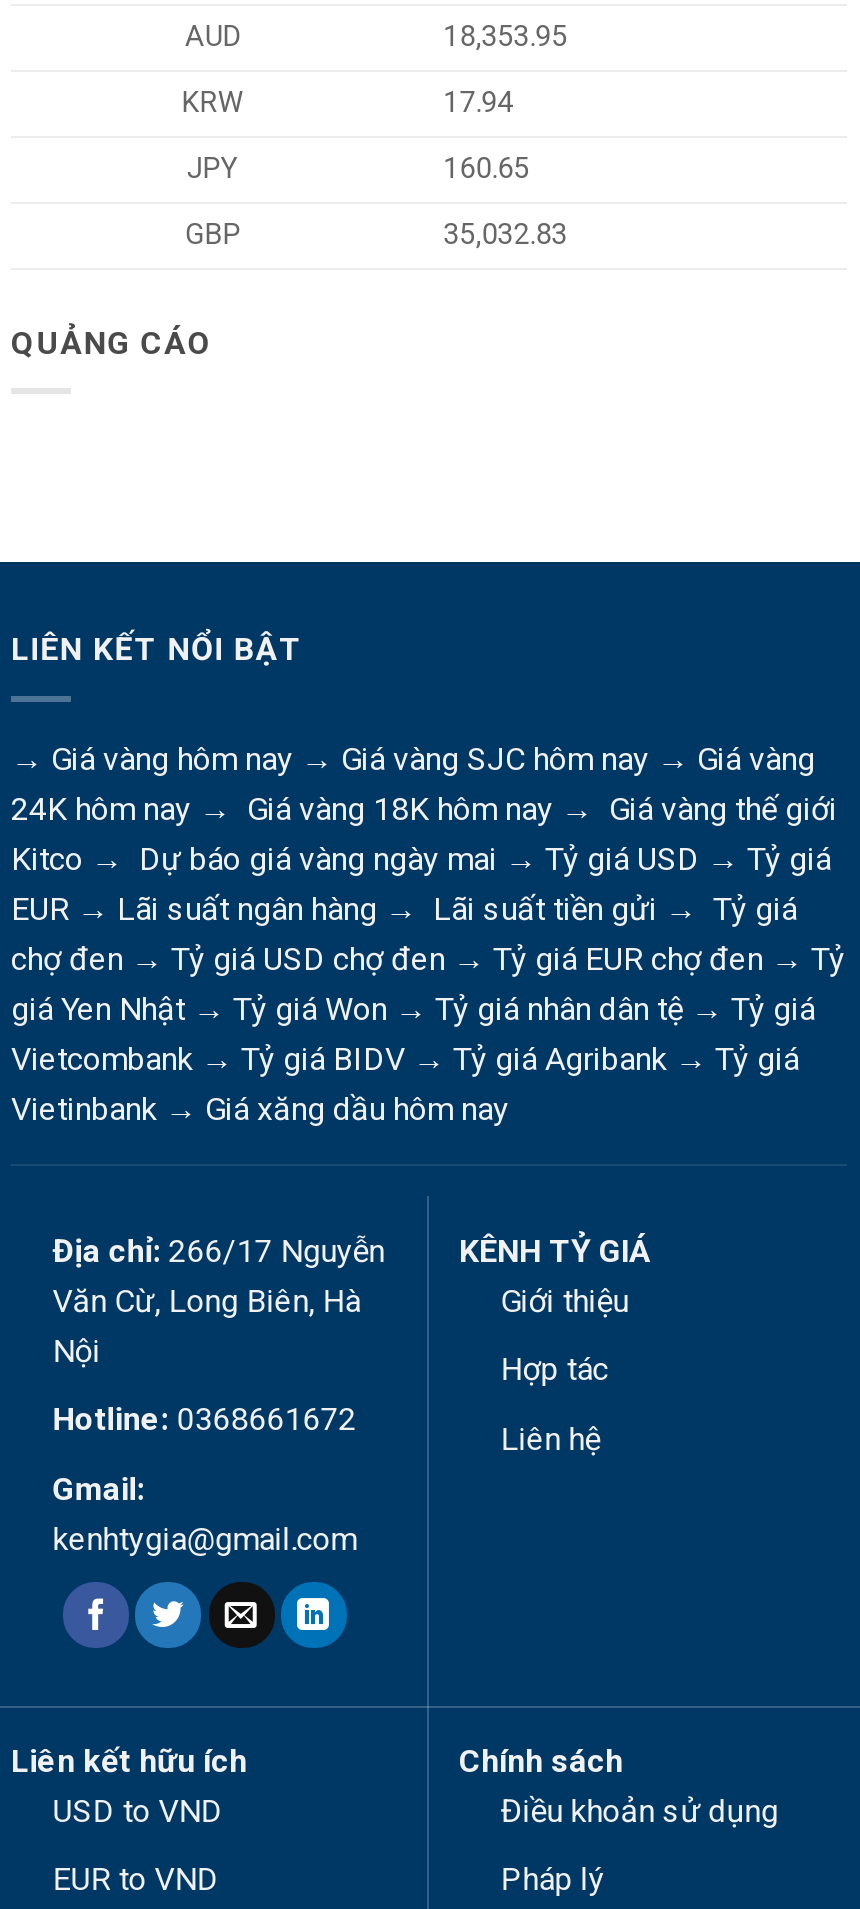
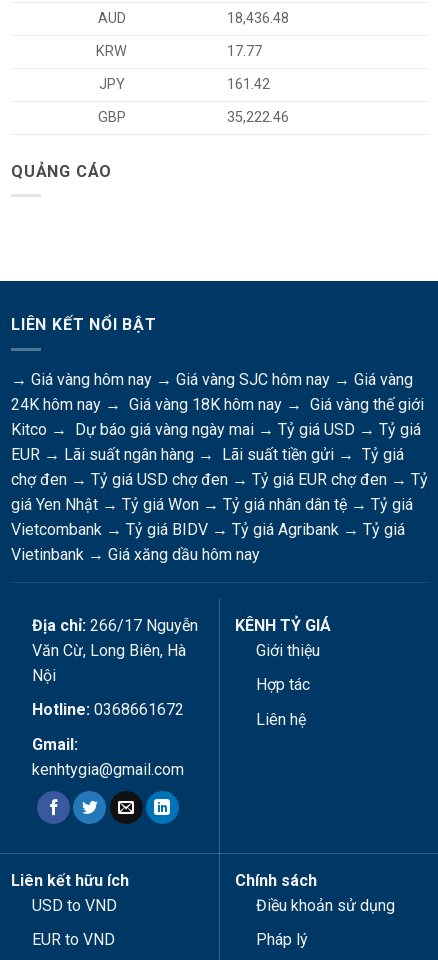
- 18,353.95
+ 18,436.48

- 17.94
+ 17.77

- 160.65
+ 161.42

- 35,032.83
+ 35,222.46
